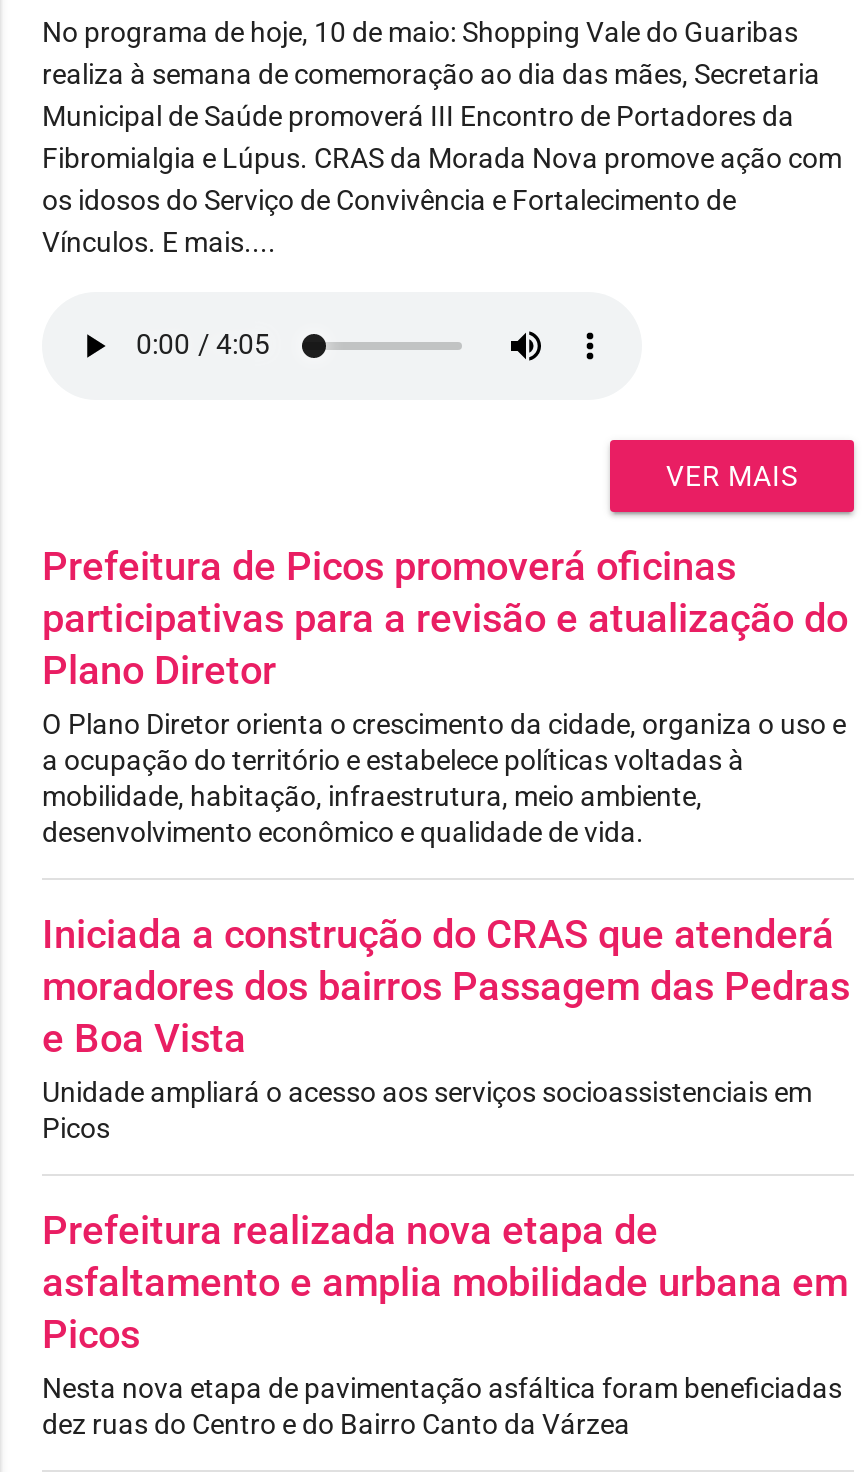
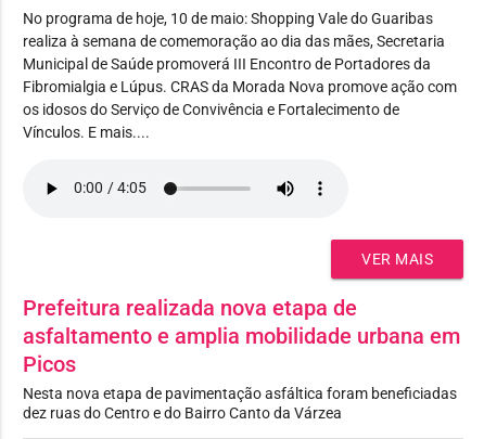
- Prefeitura de Picos promoverá oficinas
- participativas para a revisão e atualização do
- Plano Diretor
- O Plano Diretor orienta o crescimento da cidade, organiza o uso e
- a ocupação do território e estabelece políticas voltadas à
- mobilidade, habitação, infraestrutura, meio ambiente,
- desenvolvimento econômico e qualidade de vida.
- Iniciada a construção do CRAS que atenderá
- moradores dos bairros Passagem das Pedras
- e Boa Vista
- Unidade ampliará o acesso aos serviços socioassistenciais em
- Picos
